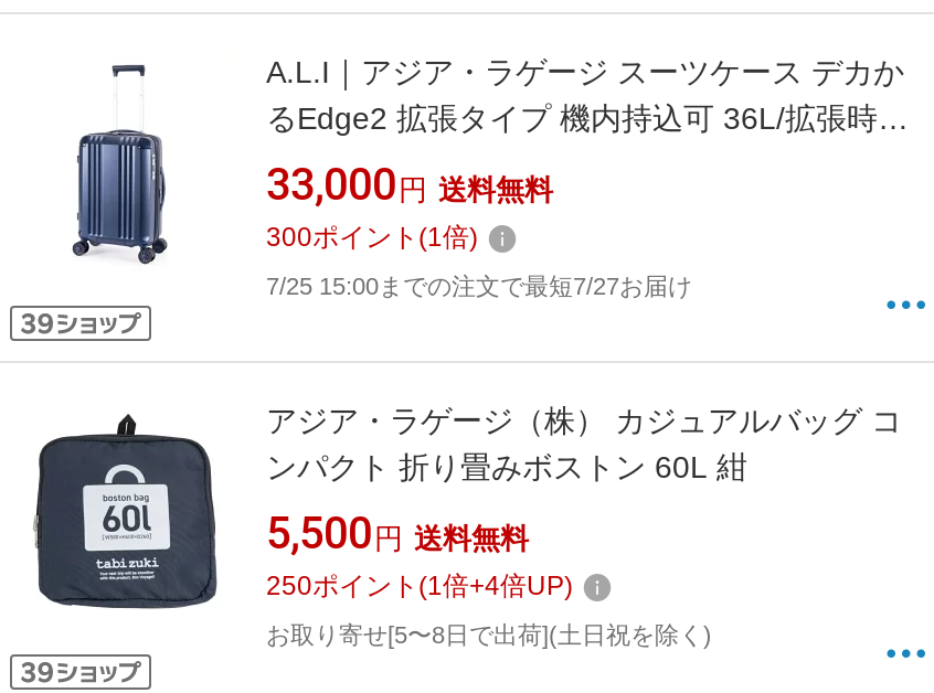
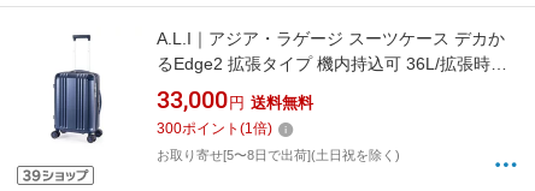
- 7/25 15:00までの注文で最短7/27お届け

- [image]
- アジア・ラゲージ（株） カジュアルバッグ コ
- ンパクト 折り畳みボストン 60L 紺
- 5,500円 送料無料
- 250ポイント(1倍+4倍UP)
